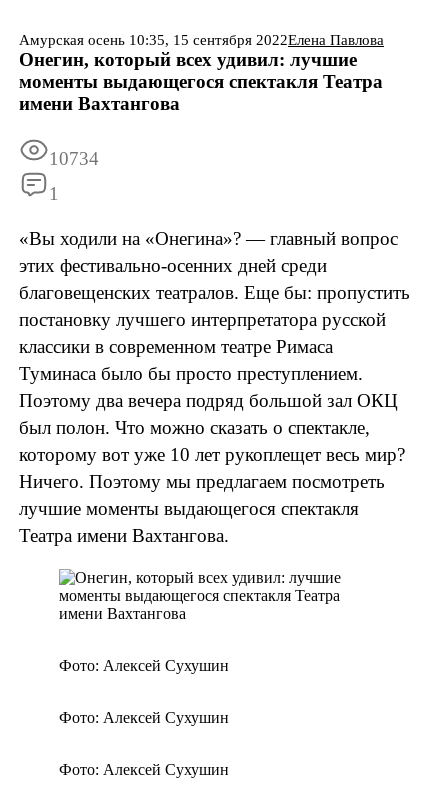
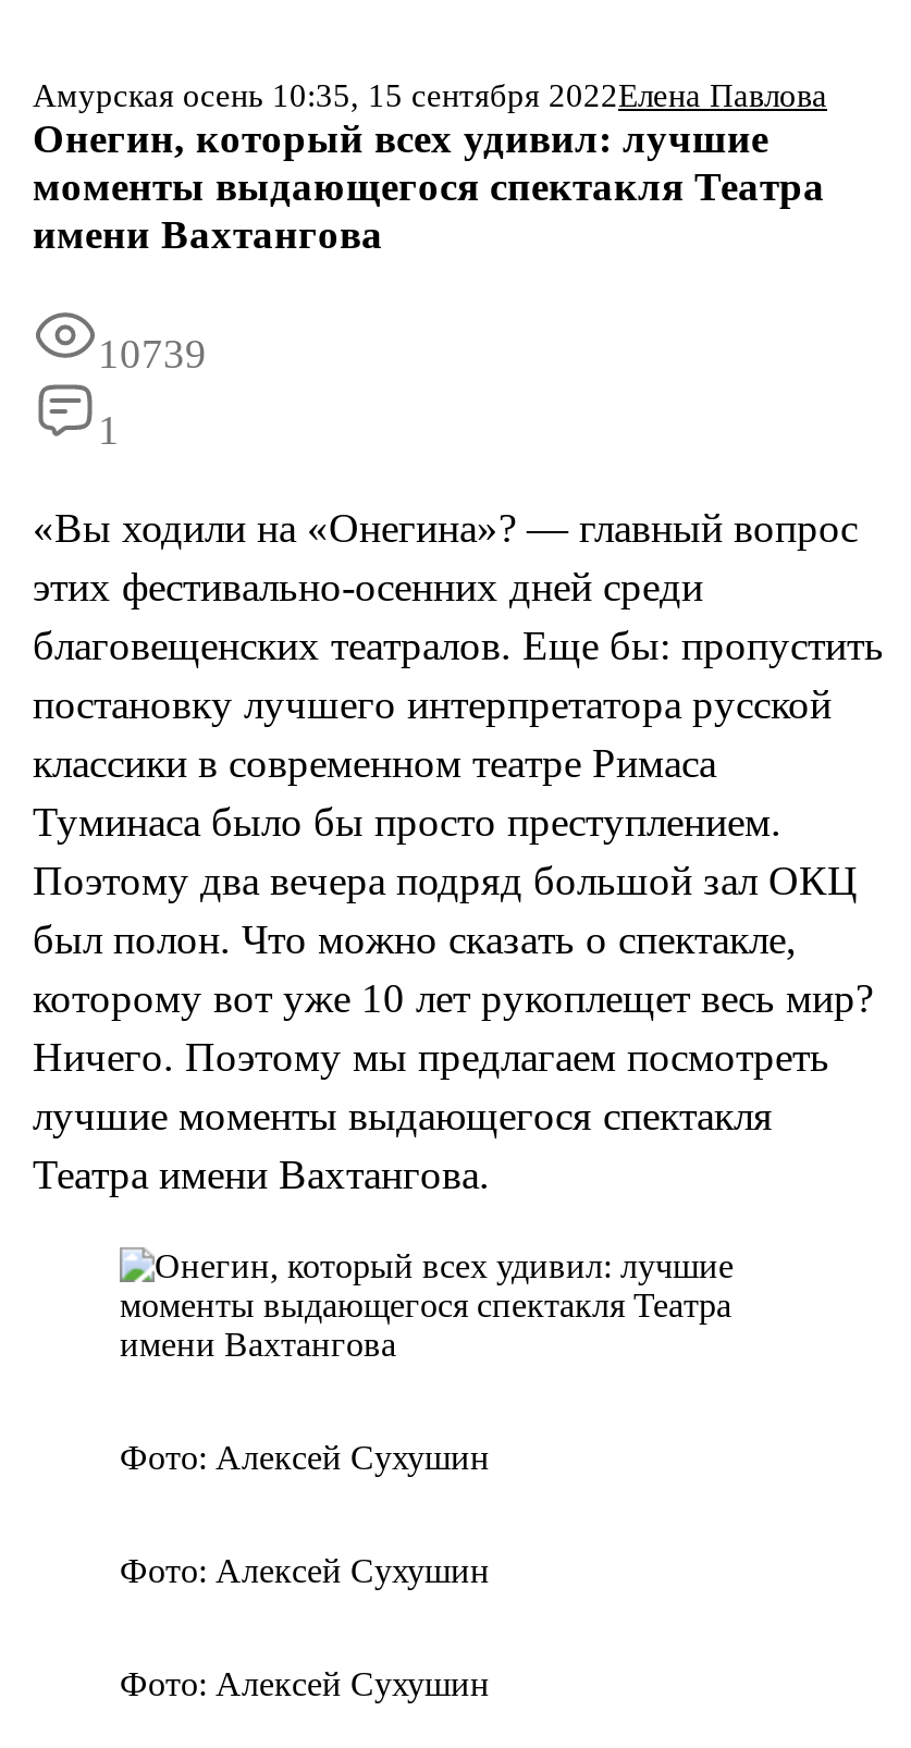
- 10734
+ 10739
